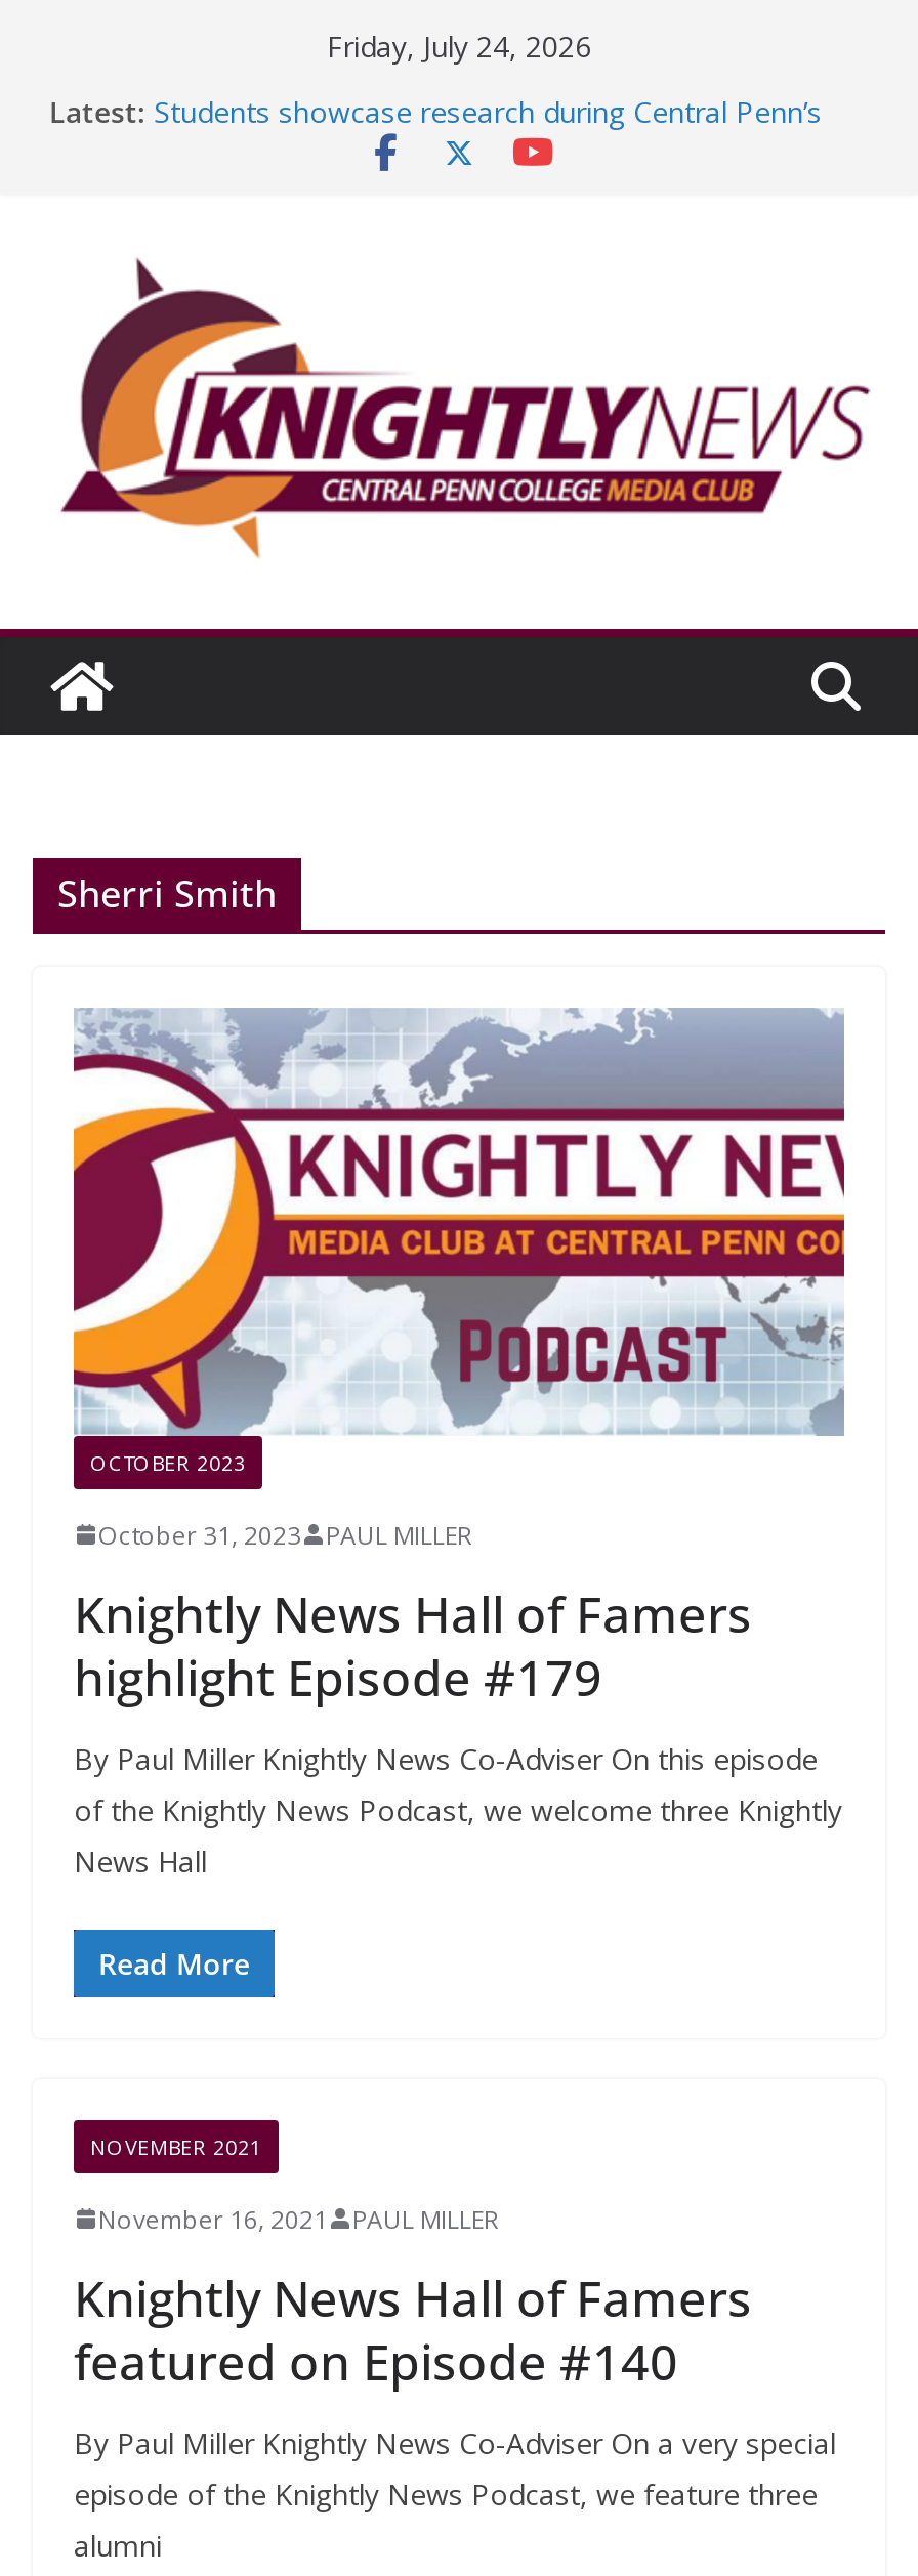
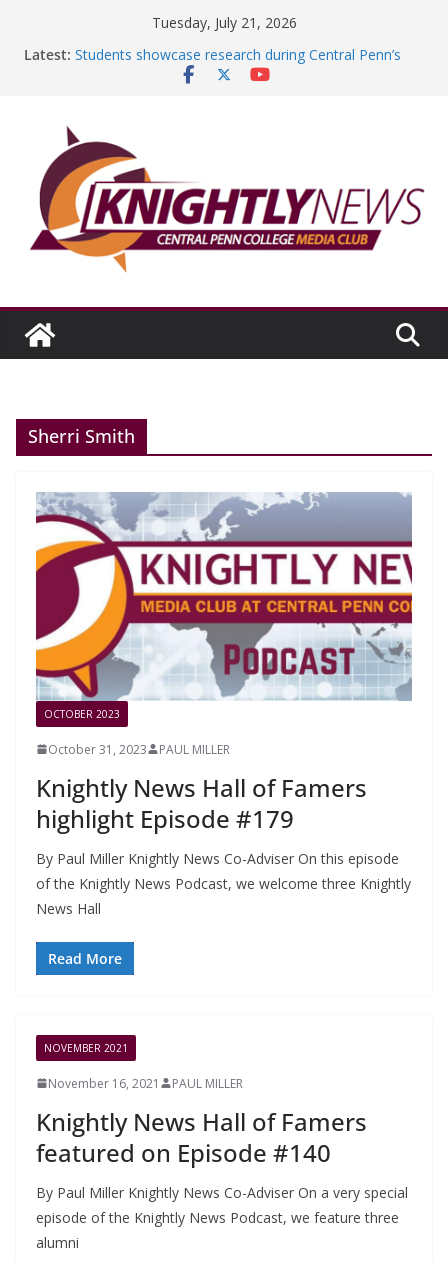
- Friday, July 24, 2026
+ Tuesday, July 21, 2026
